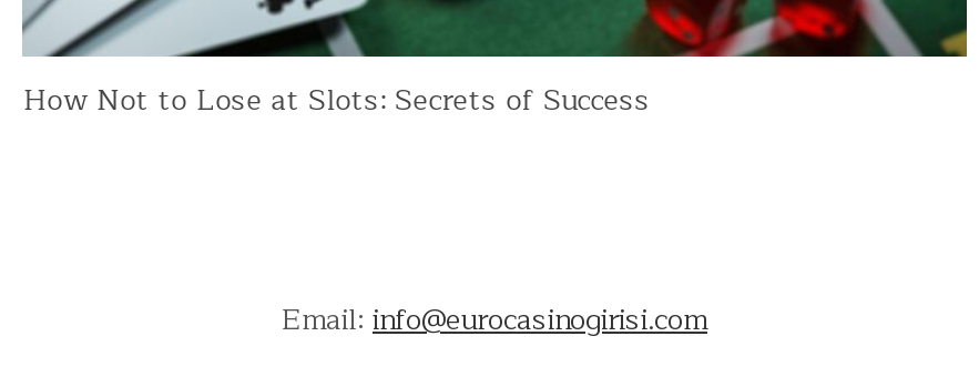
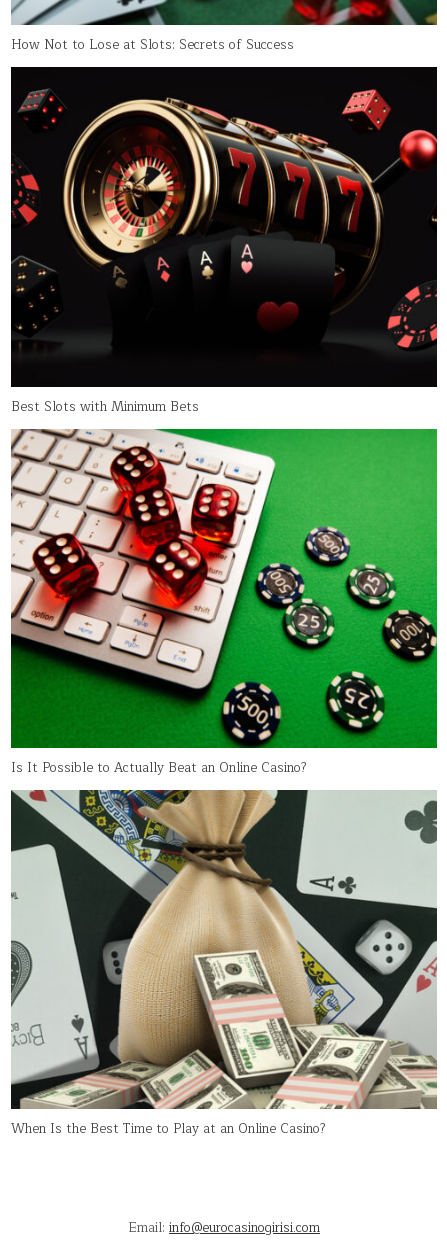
+ [image]
+ Best Slots with Minimum Bets

+ [image]
+ Is It Possible to Actually Beat an Online Casino?

+ [image]
+ When Is the Best Time to Play at an Online Casino?
